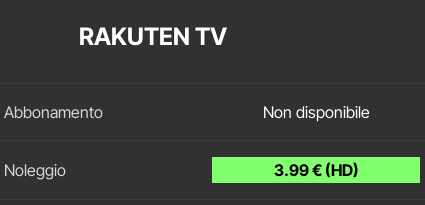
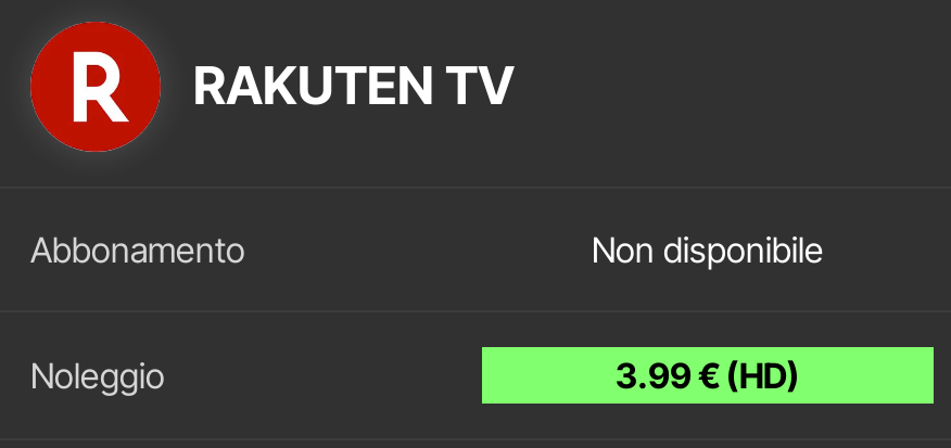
+ [image]
